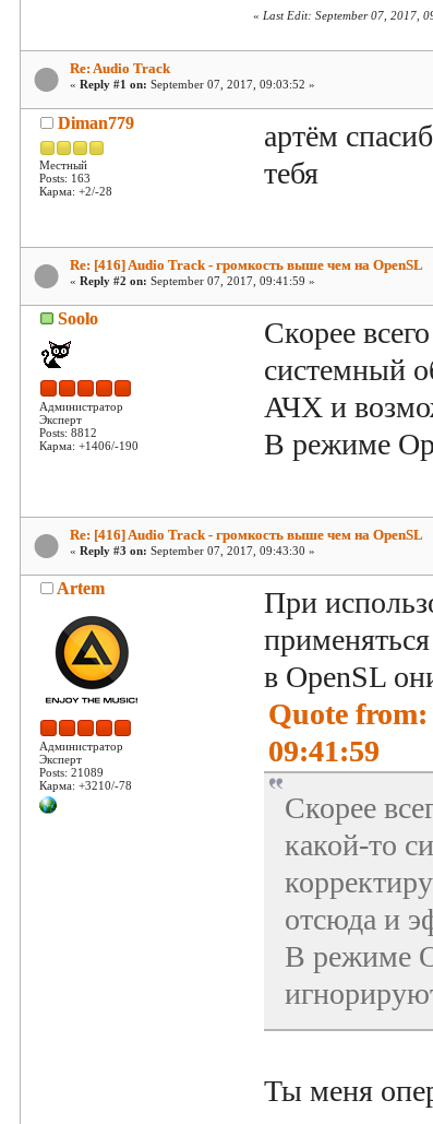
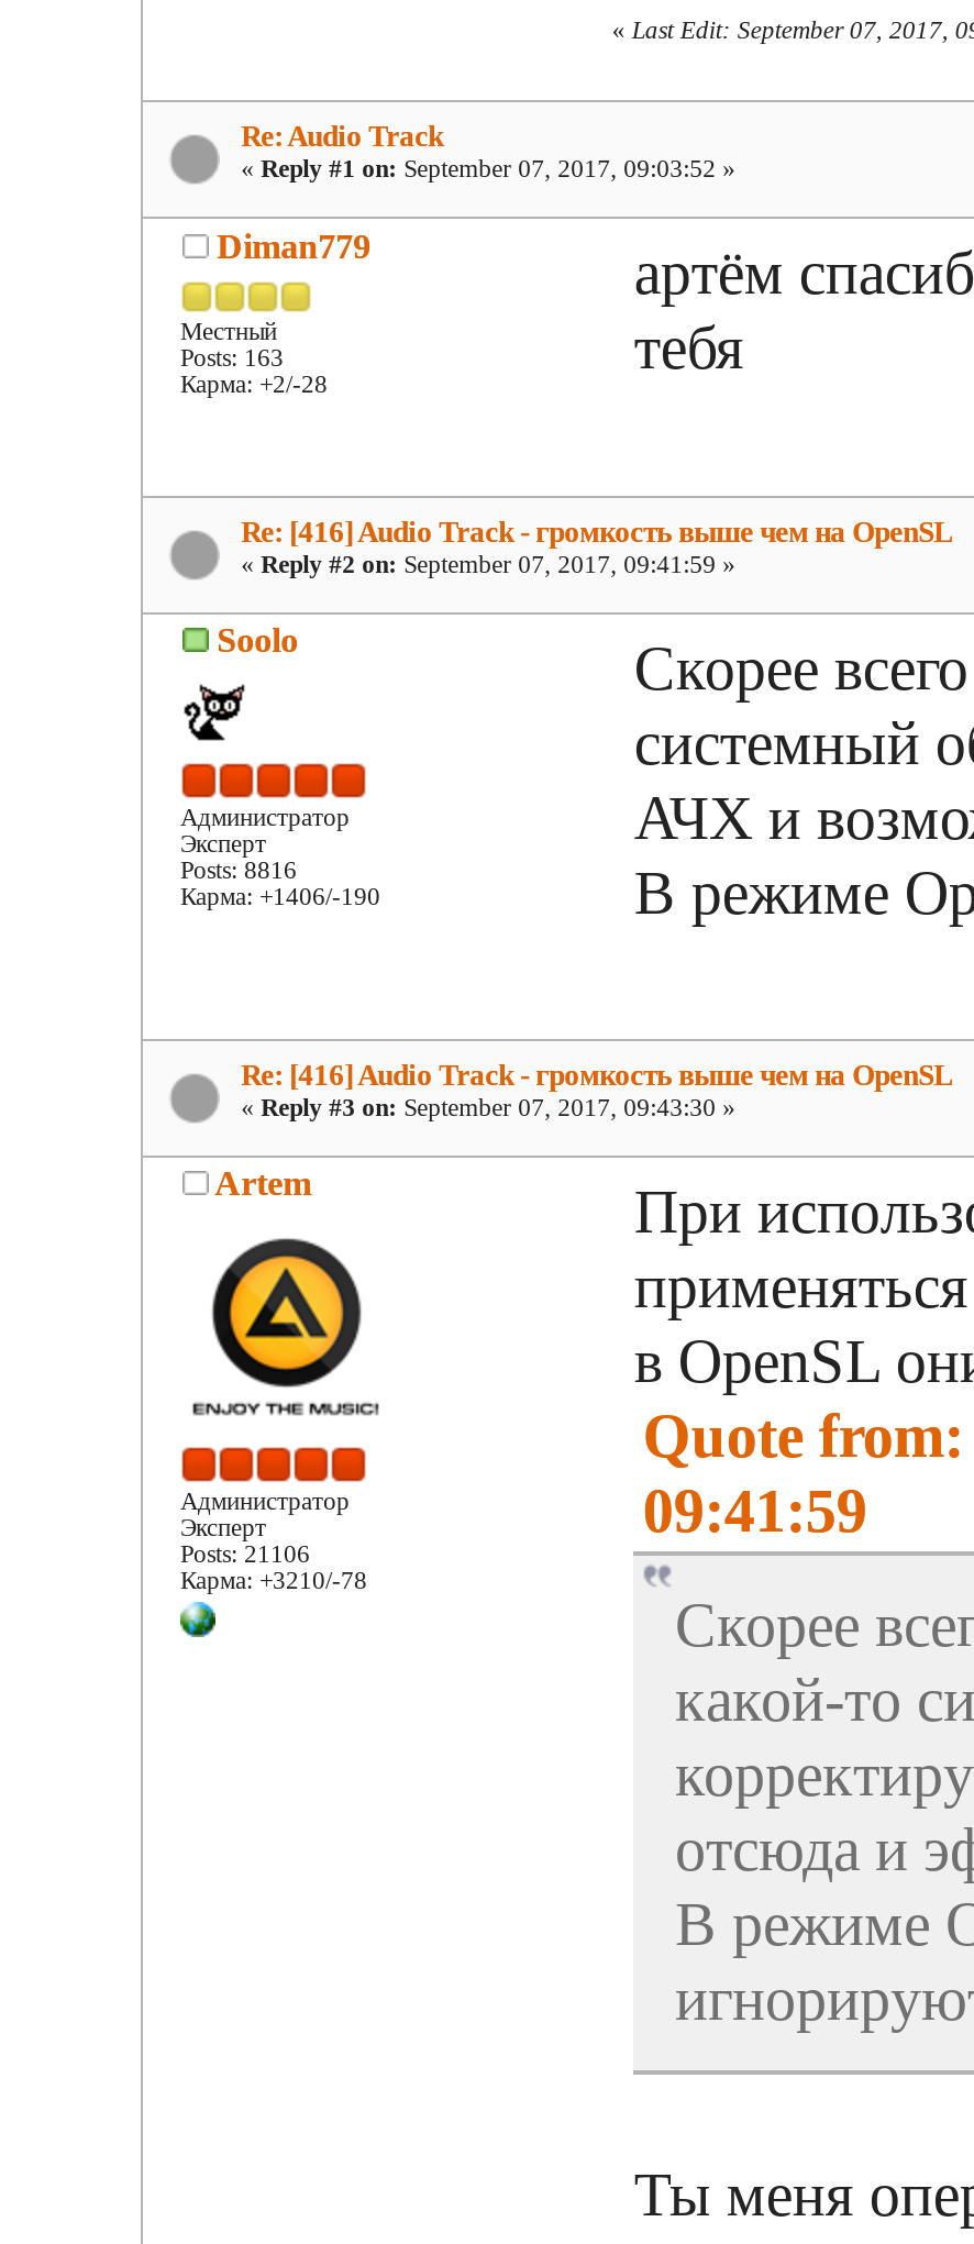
- Posts: 8812
+ Posts: 8816

- Posts: 21089
+ Posts: 21106
